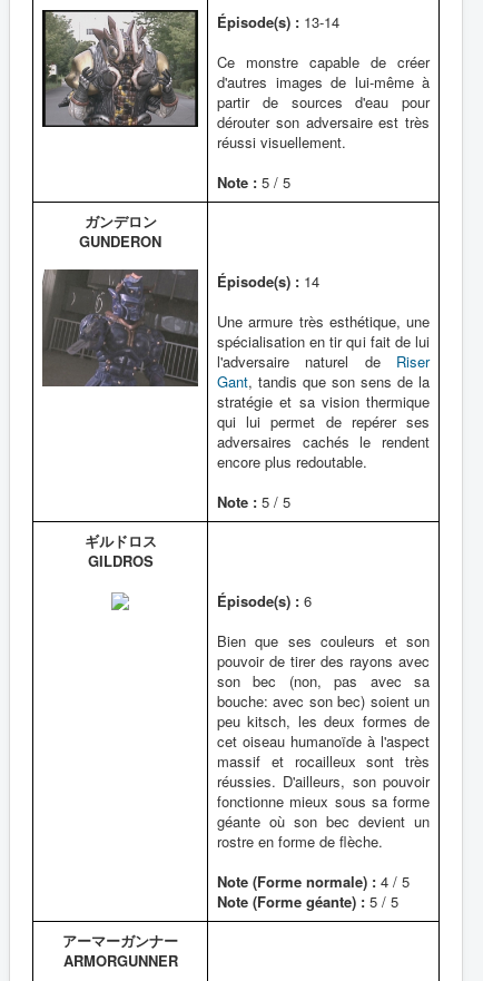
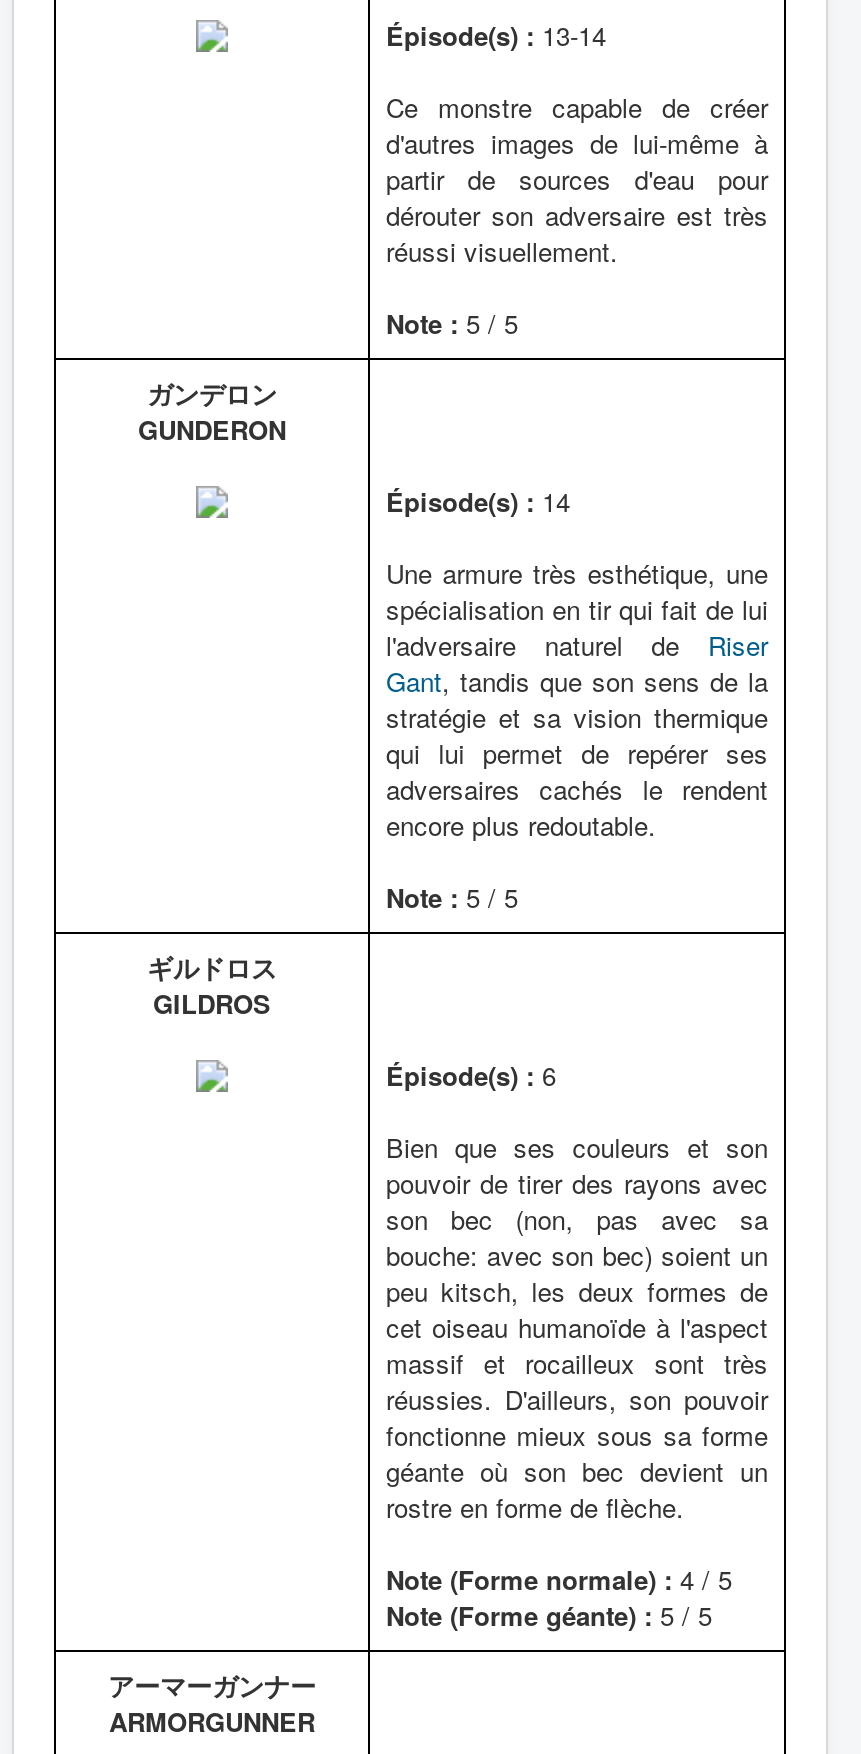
- [image]

- [image]
